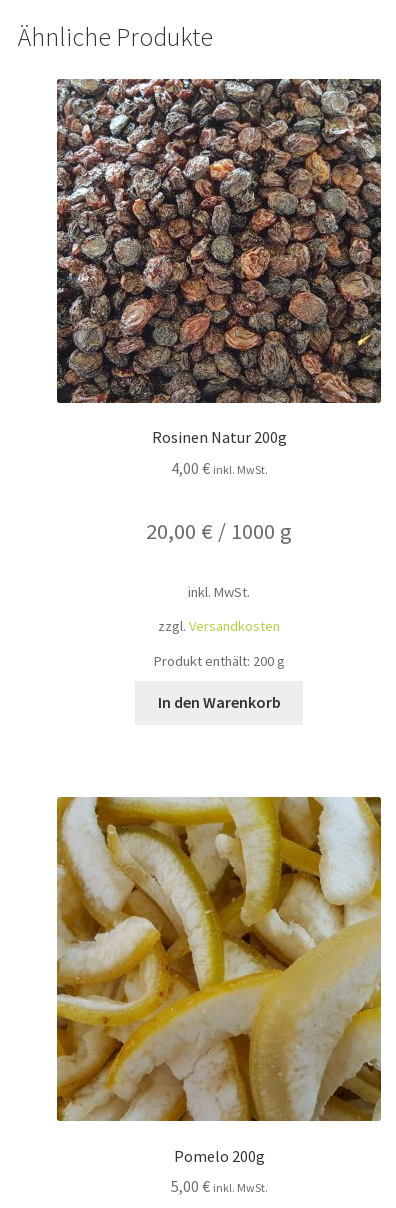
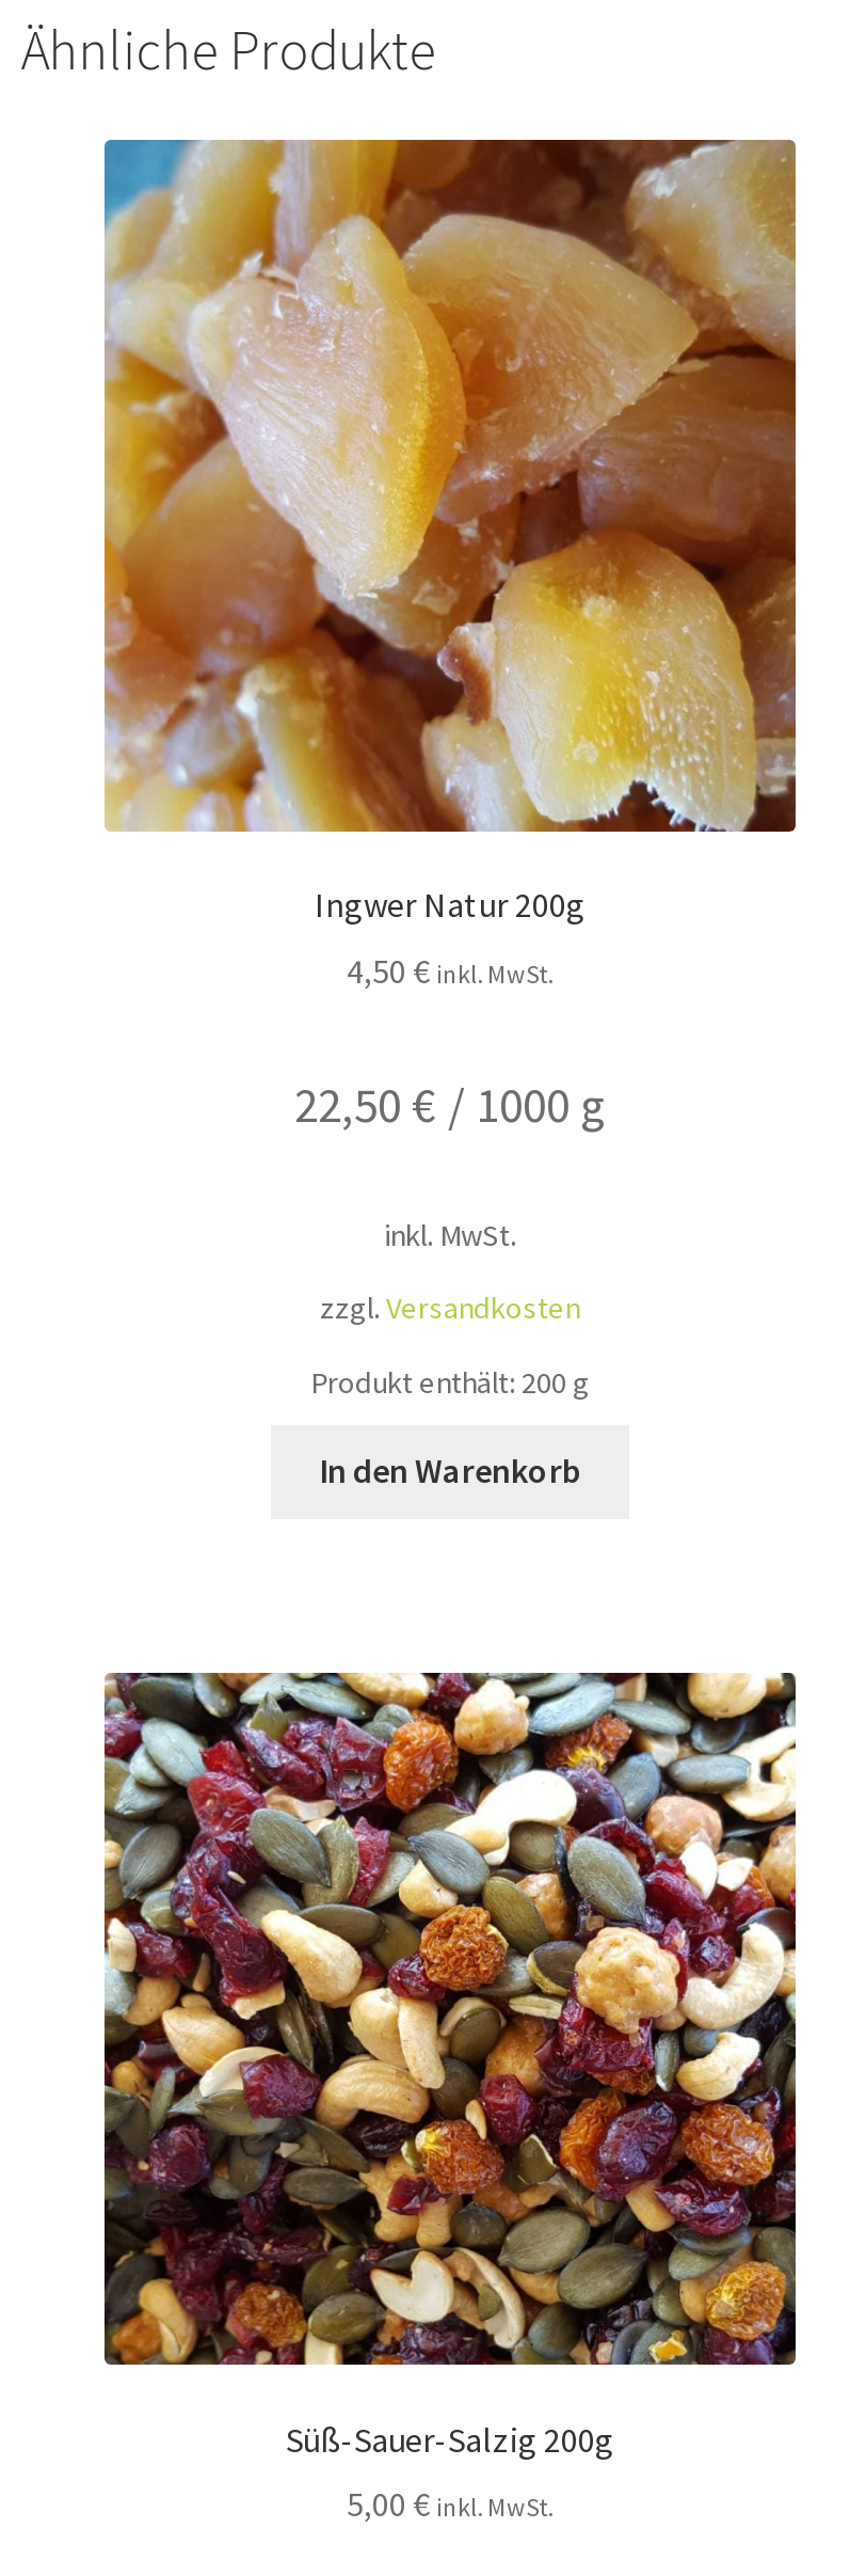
- [image]
- Rosinen Natur 200g
+ [image]
+ Ingwer Natur 200g

- 4,00 € inkl. MwSt.
+ 4,50 € inkl. MwSt.

- 20,00 €/ 1000 g
+ 22,50 €/ 1000 g

- [image]
- Pomelo 200g
+ [image]
+ Süß-Sauer-Salzig 200g
